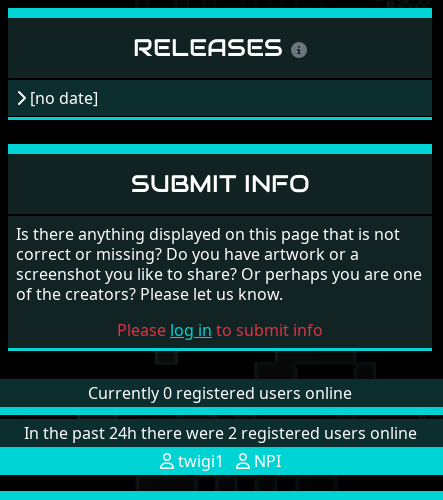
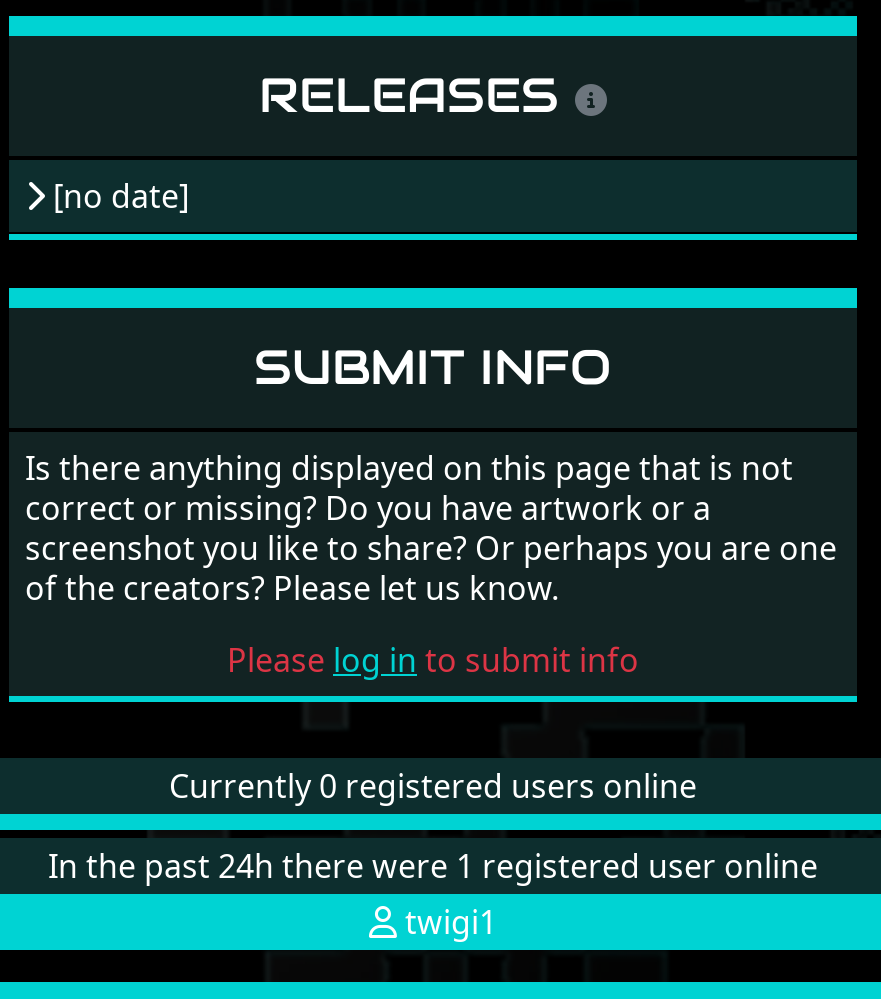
- In the past 24h there were 2 registered users online
+ In the past 24h there were 1 registered user online

- NPI
